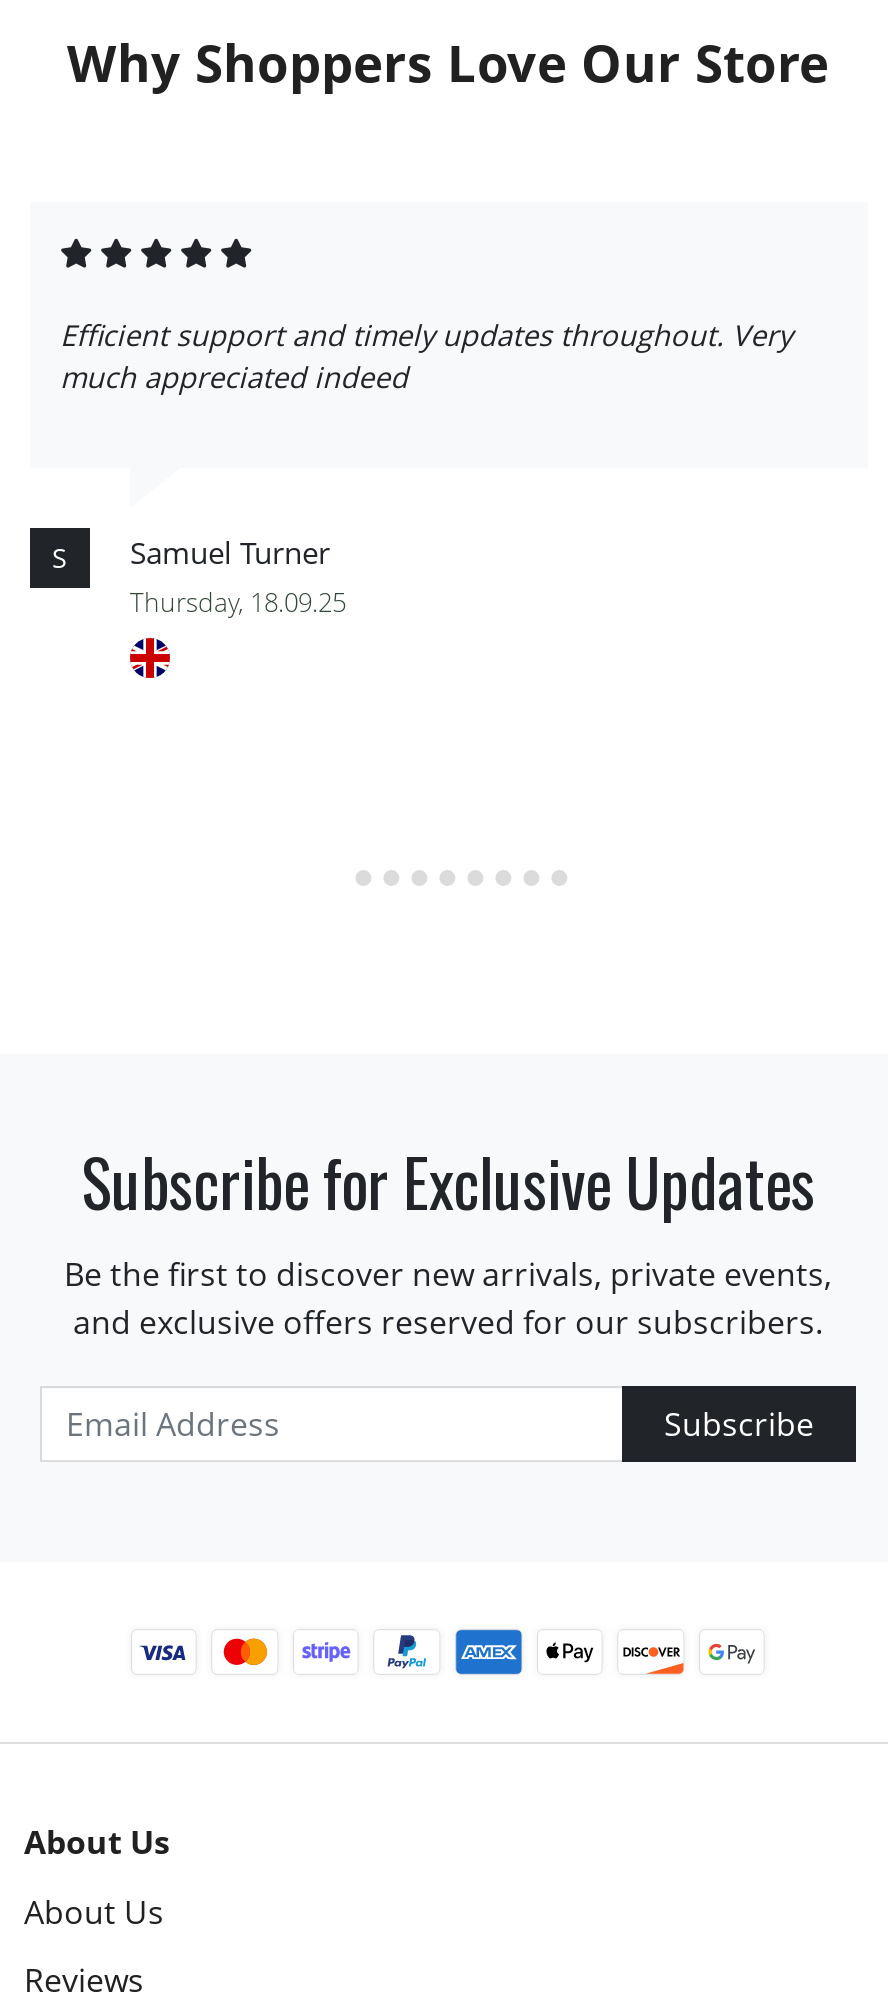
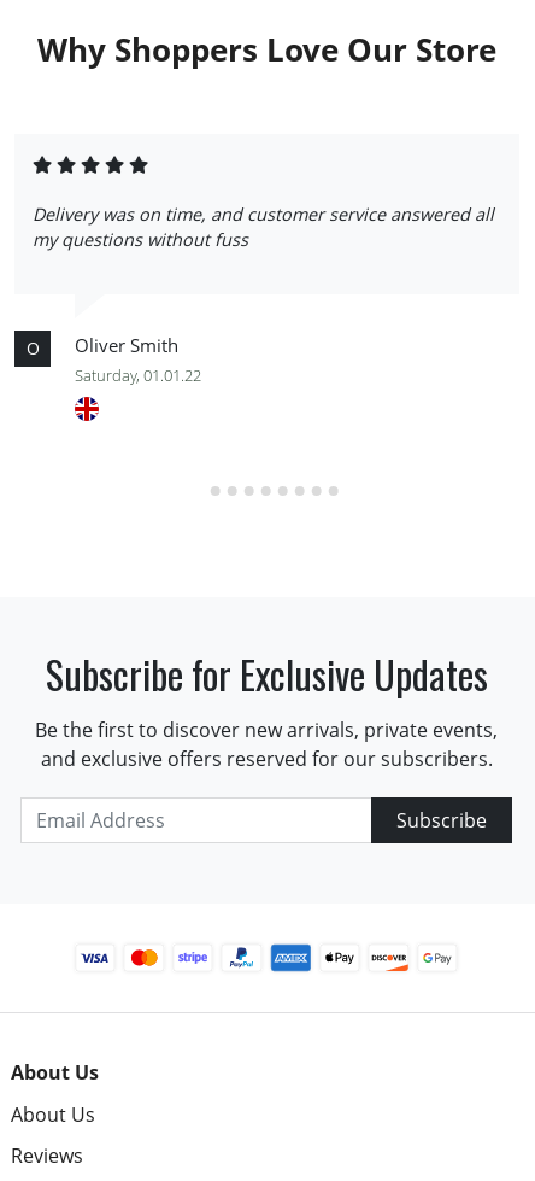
- Efficient support and timely updates throughout. Very
- much appreciated indeed
+ Delivery was on time, and customer service answered all
+ my questions without fuss

- S
- Samuel Turner
- Thursday, 18.09.25
+ O
+ Oliver Smith
+ Saturday, 01.01.22
